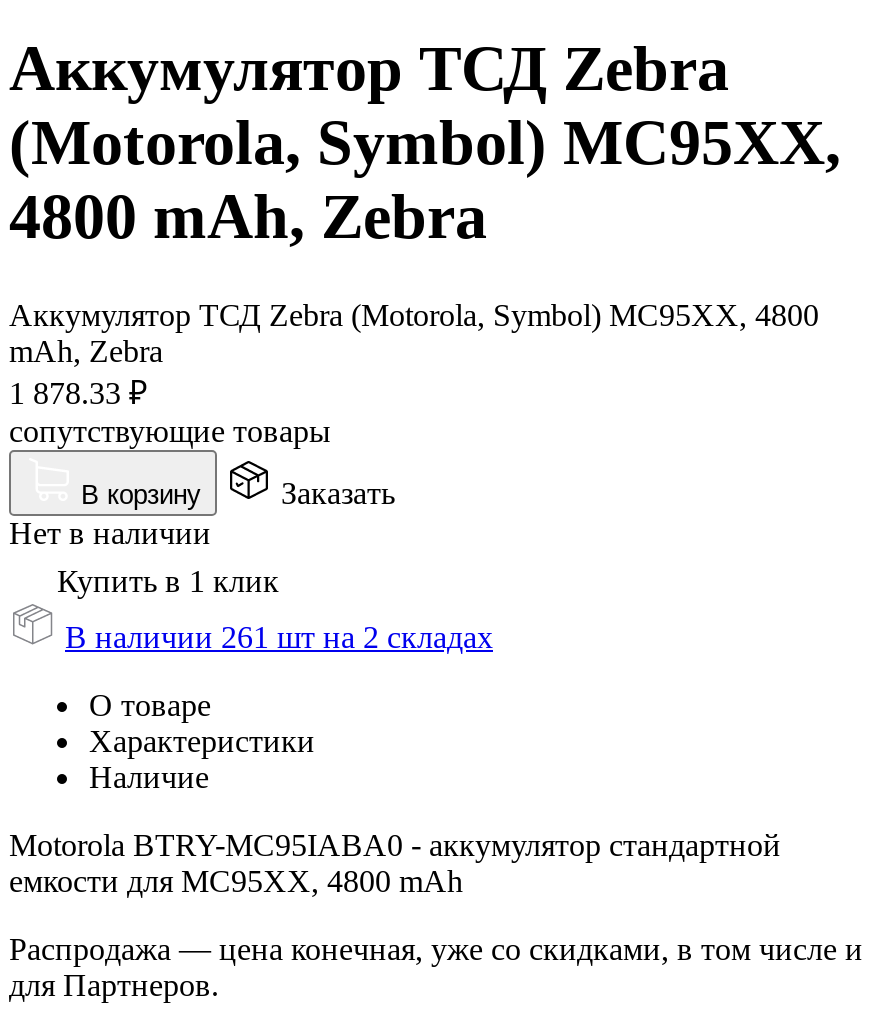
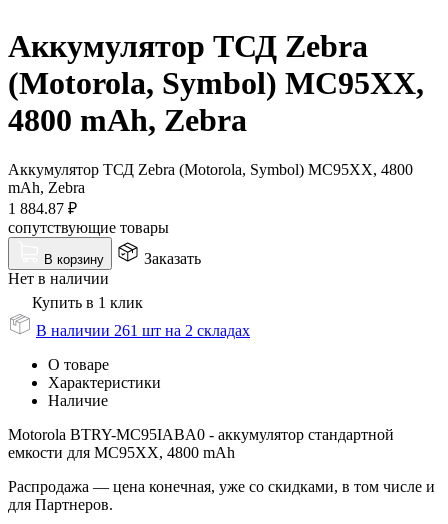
- 1 878.33 ₽
+ 1 884.87 ₽
